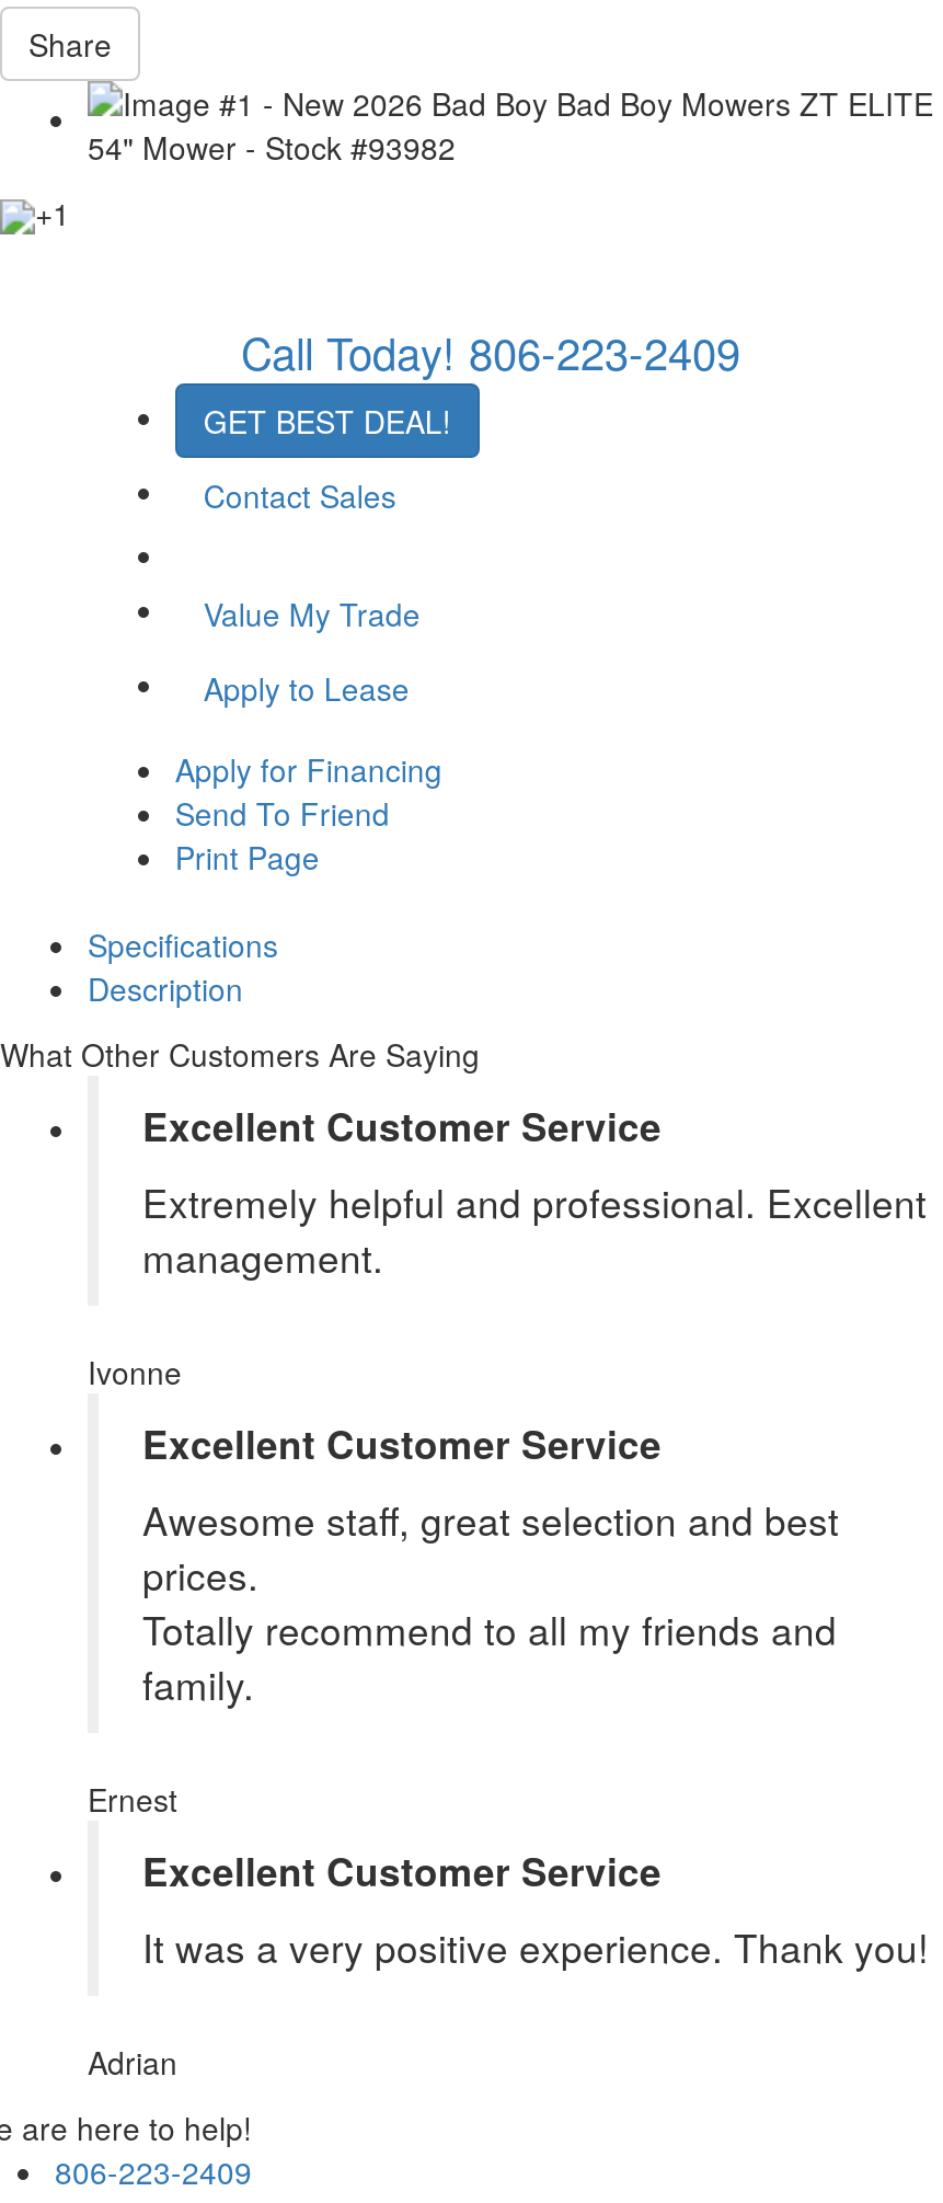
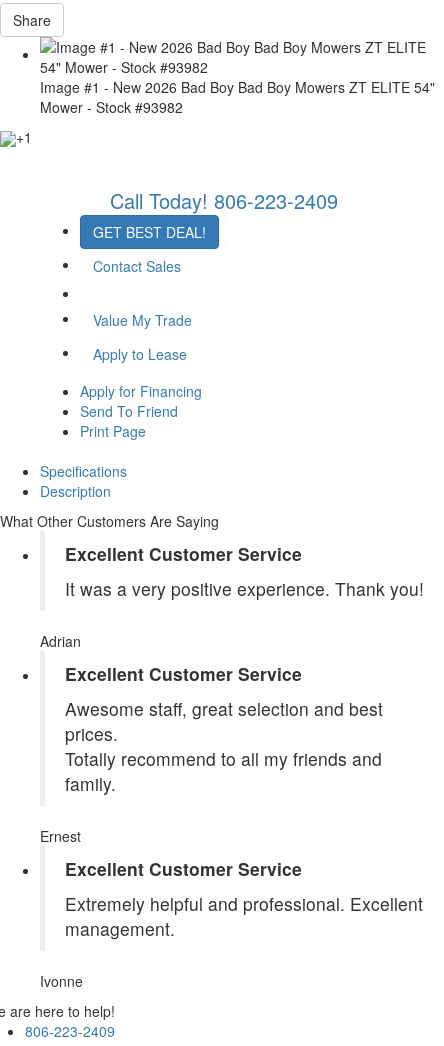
+ Image #1 - New 2026 Bad Boy Bad Boy Mowers ZT ELITE 54"
+ Mower - Stock #93982

moved down: Extremely helpful and professional. Excellent | management.

moved down: Ivonne

moved up: It was a very positive experience. Thank you!

moved up: Adrian
